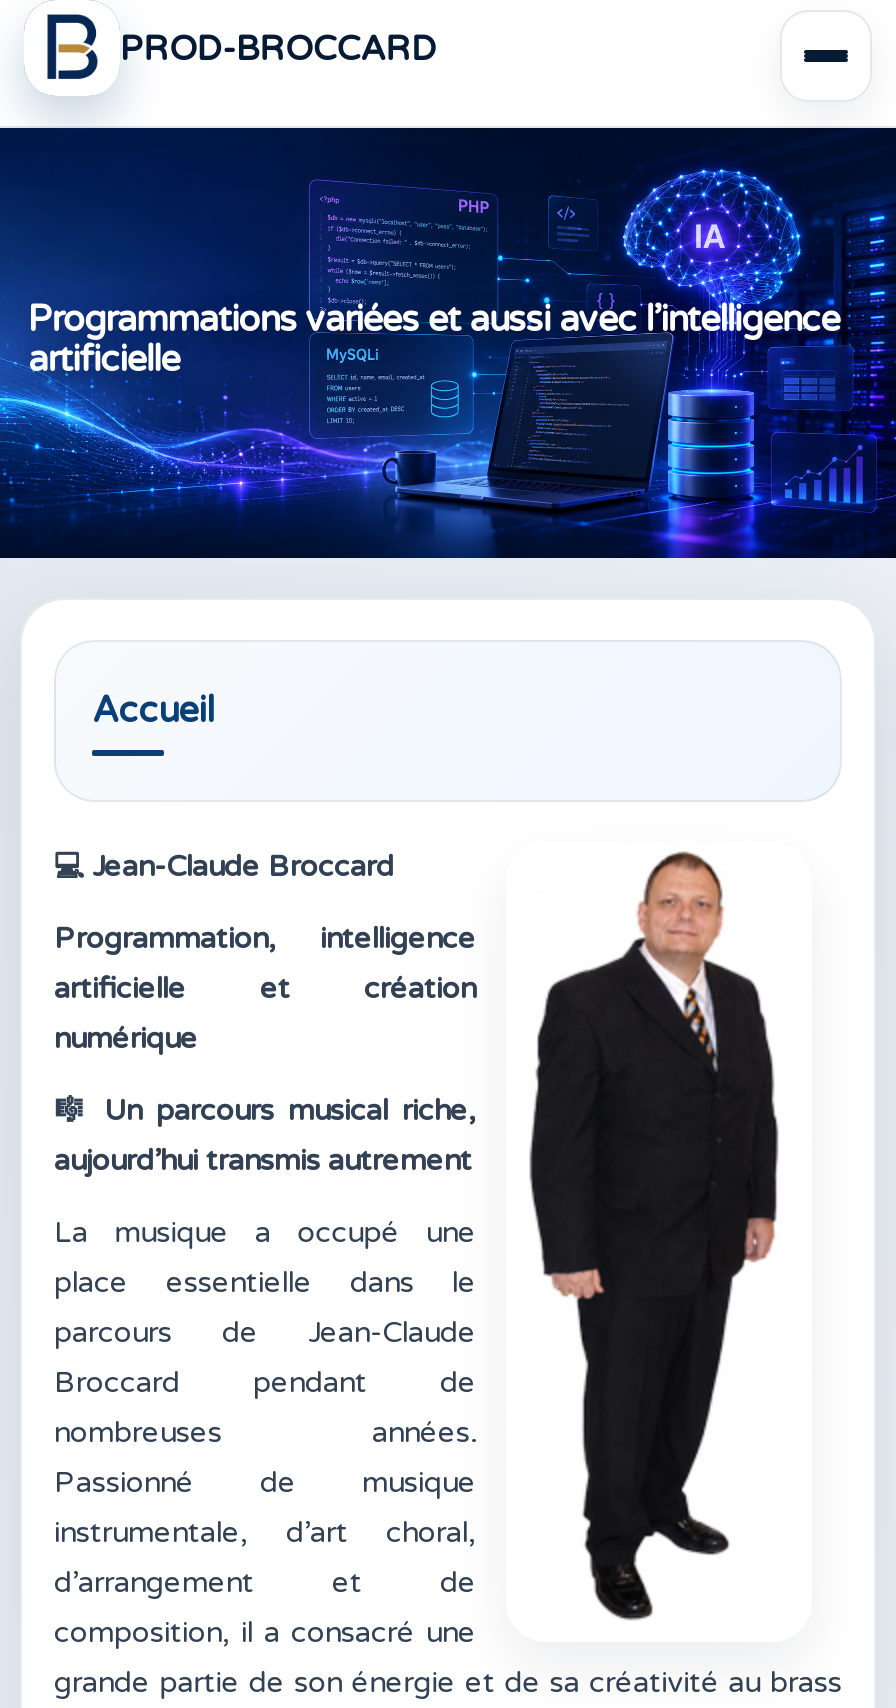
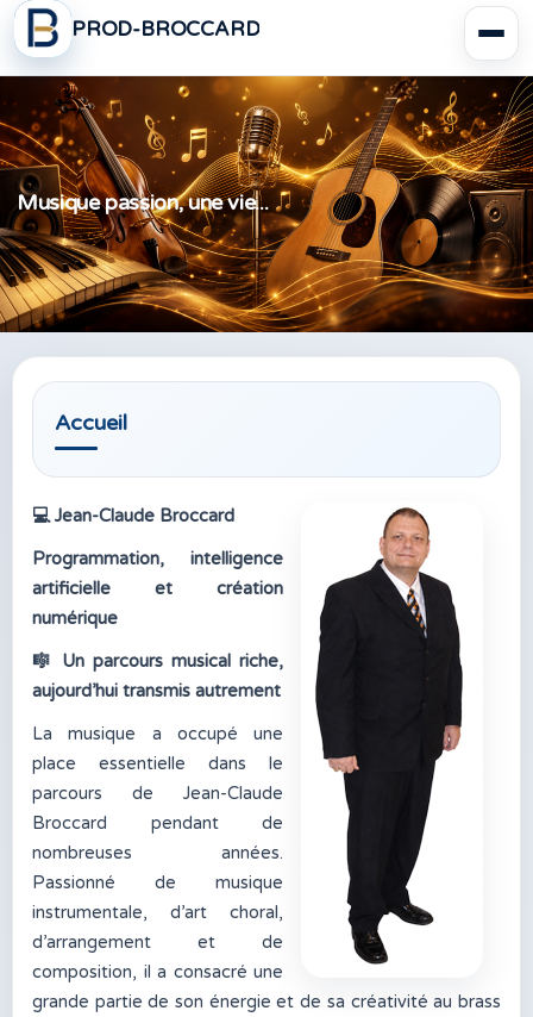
- [image]
- Programmations variées et aussi avec l’intelligence
- artificielle
+ [image]
+ Musique passion, une vie...
